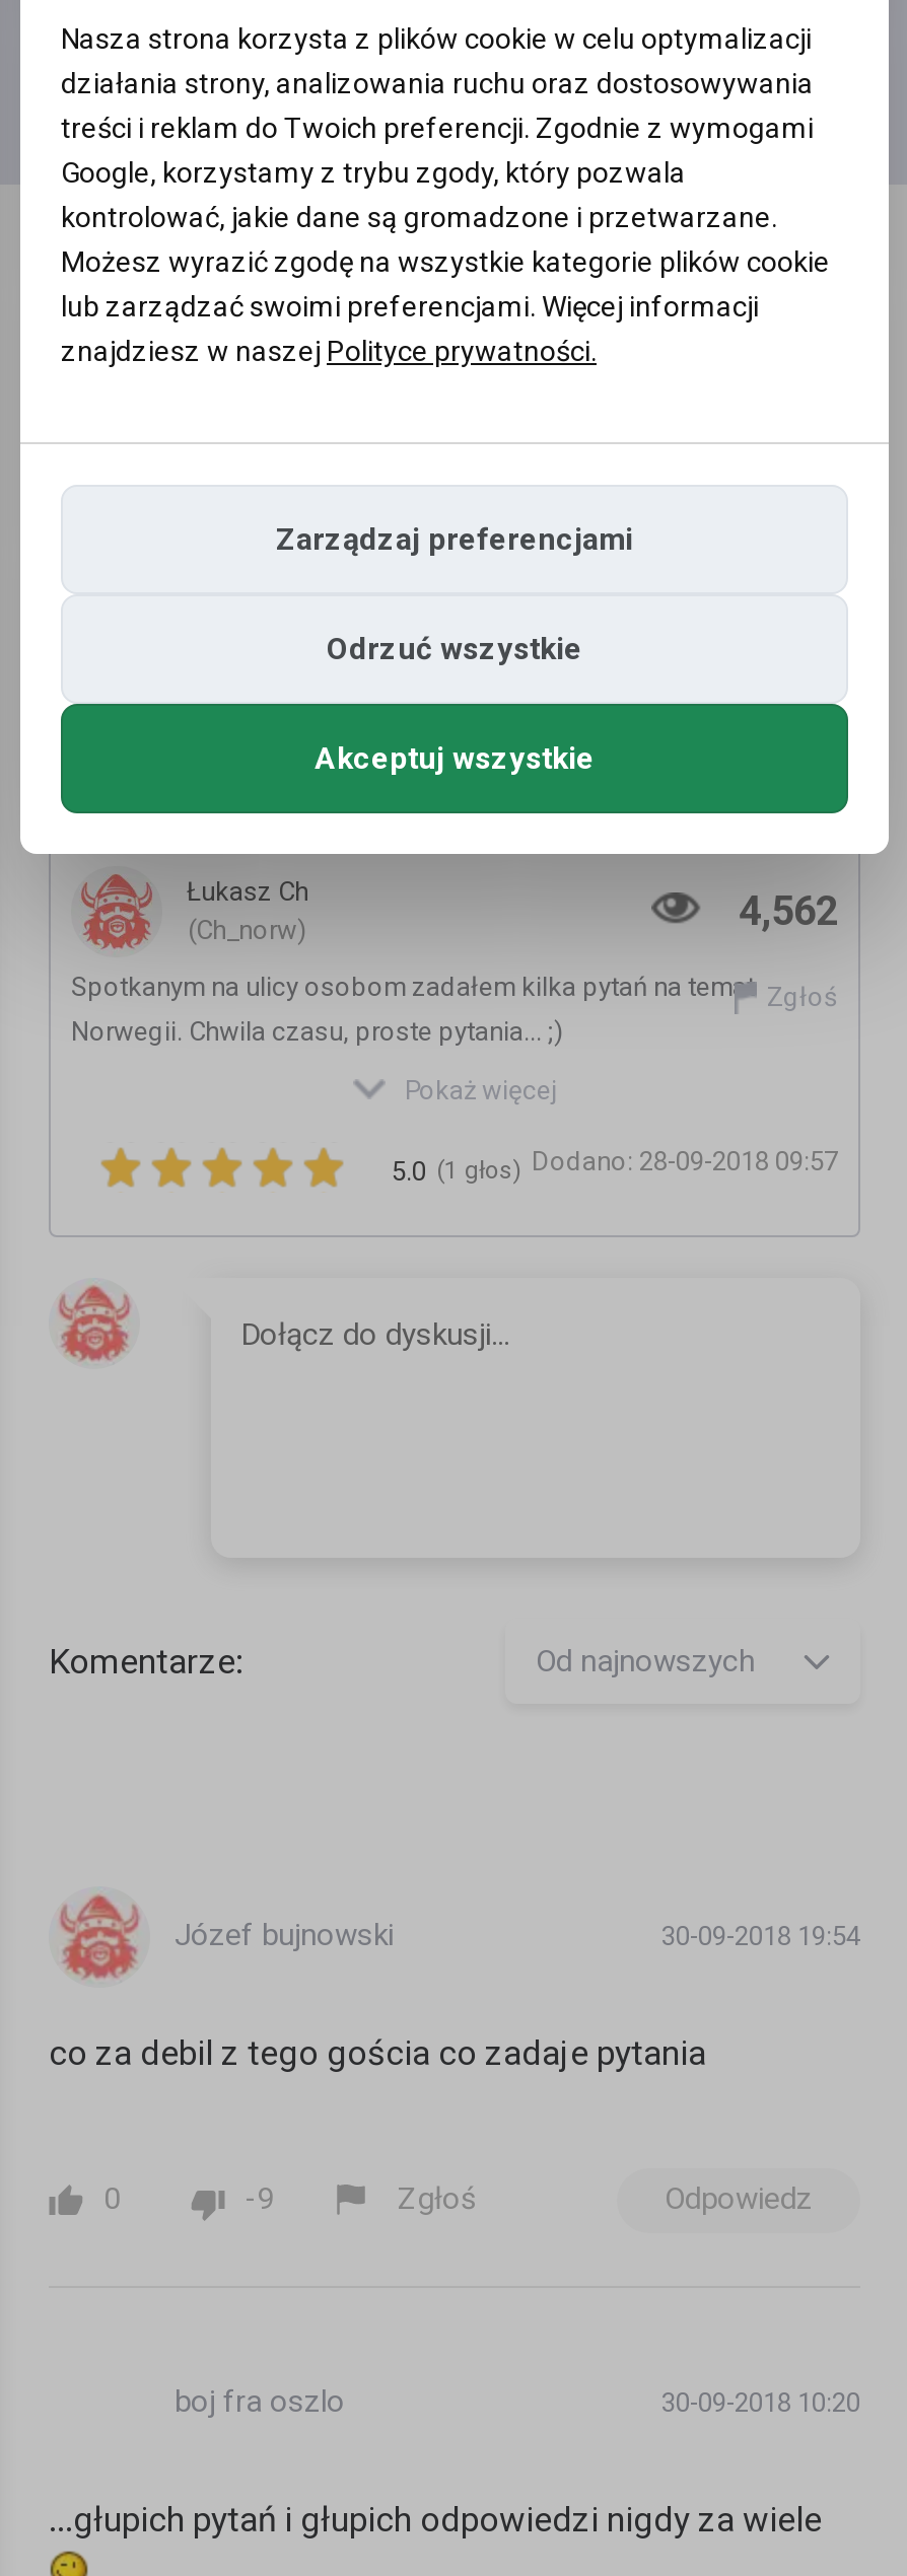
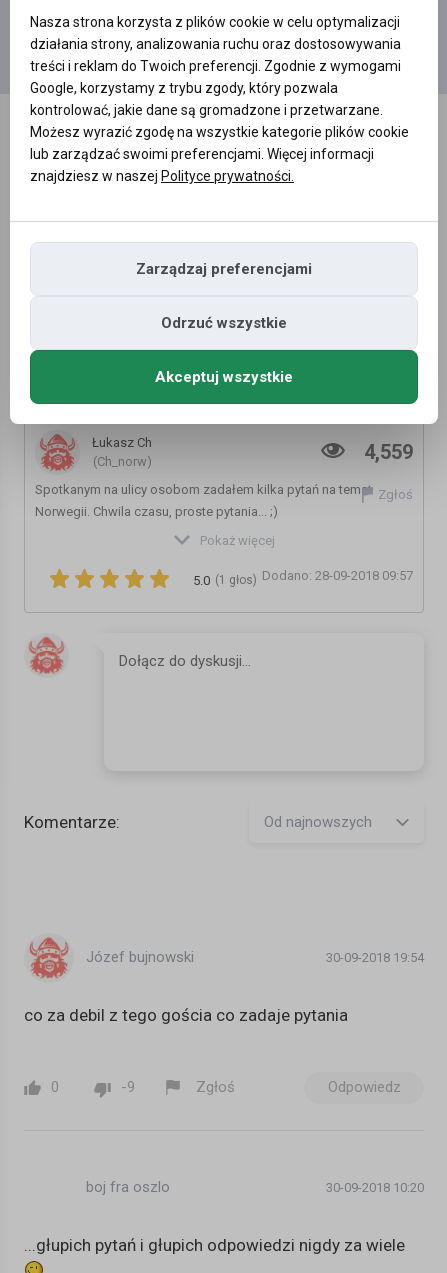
- 4,562
+ 4,559
